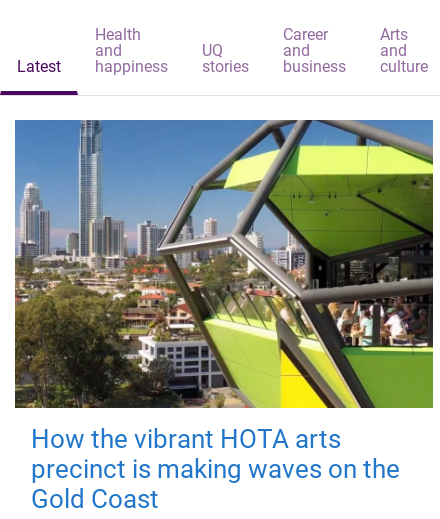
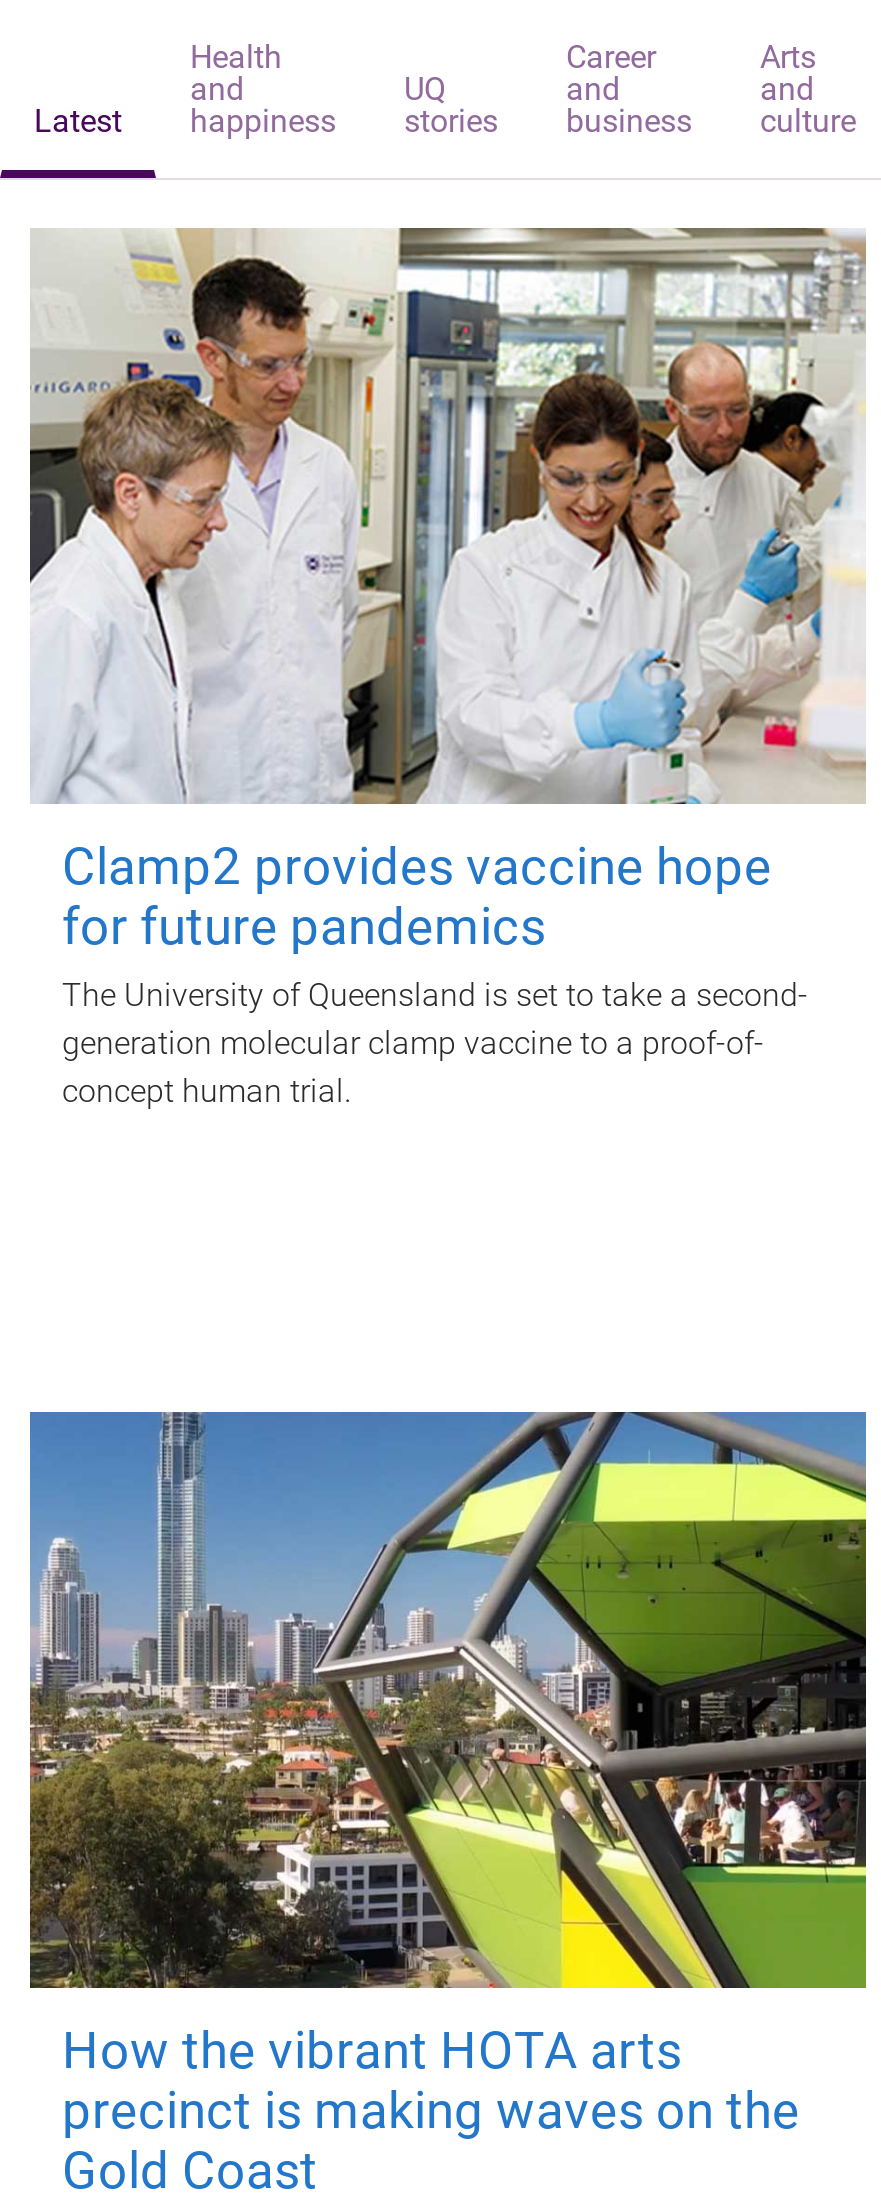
+ [image]
+ Clamp2 provides vaccine hope
+ for future pandemics
+ The University of Queensland is set to take a second-
+ generation molecular clamp vaccine to a proof-of-
+ concept human trial.
